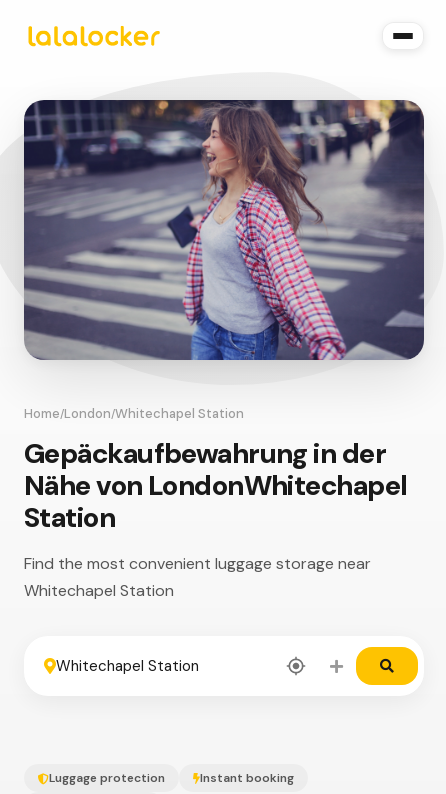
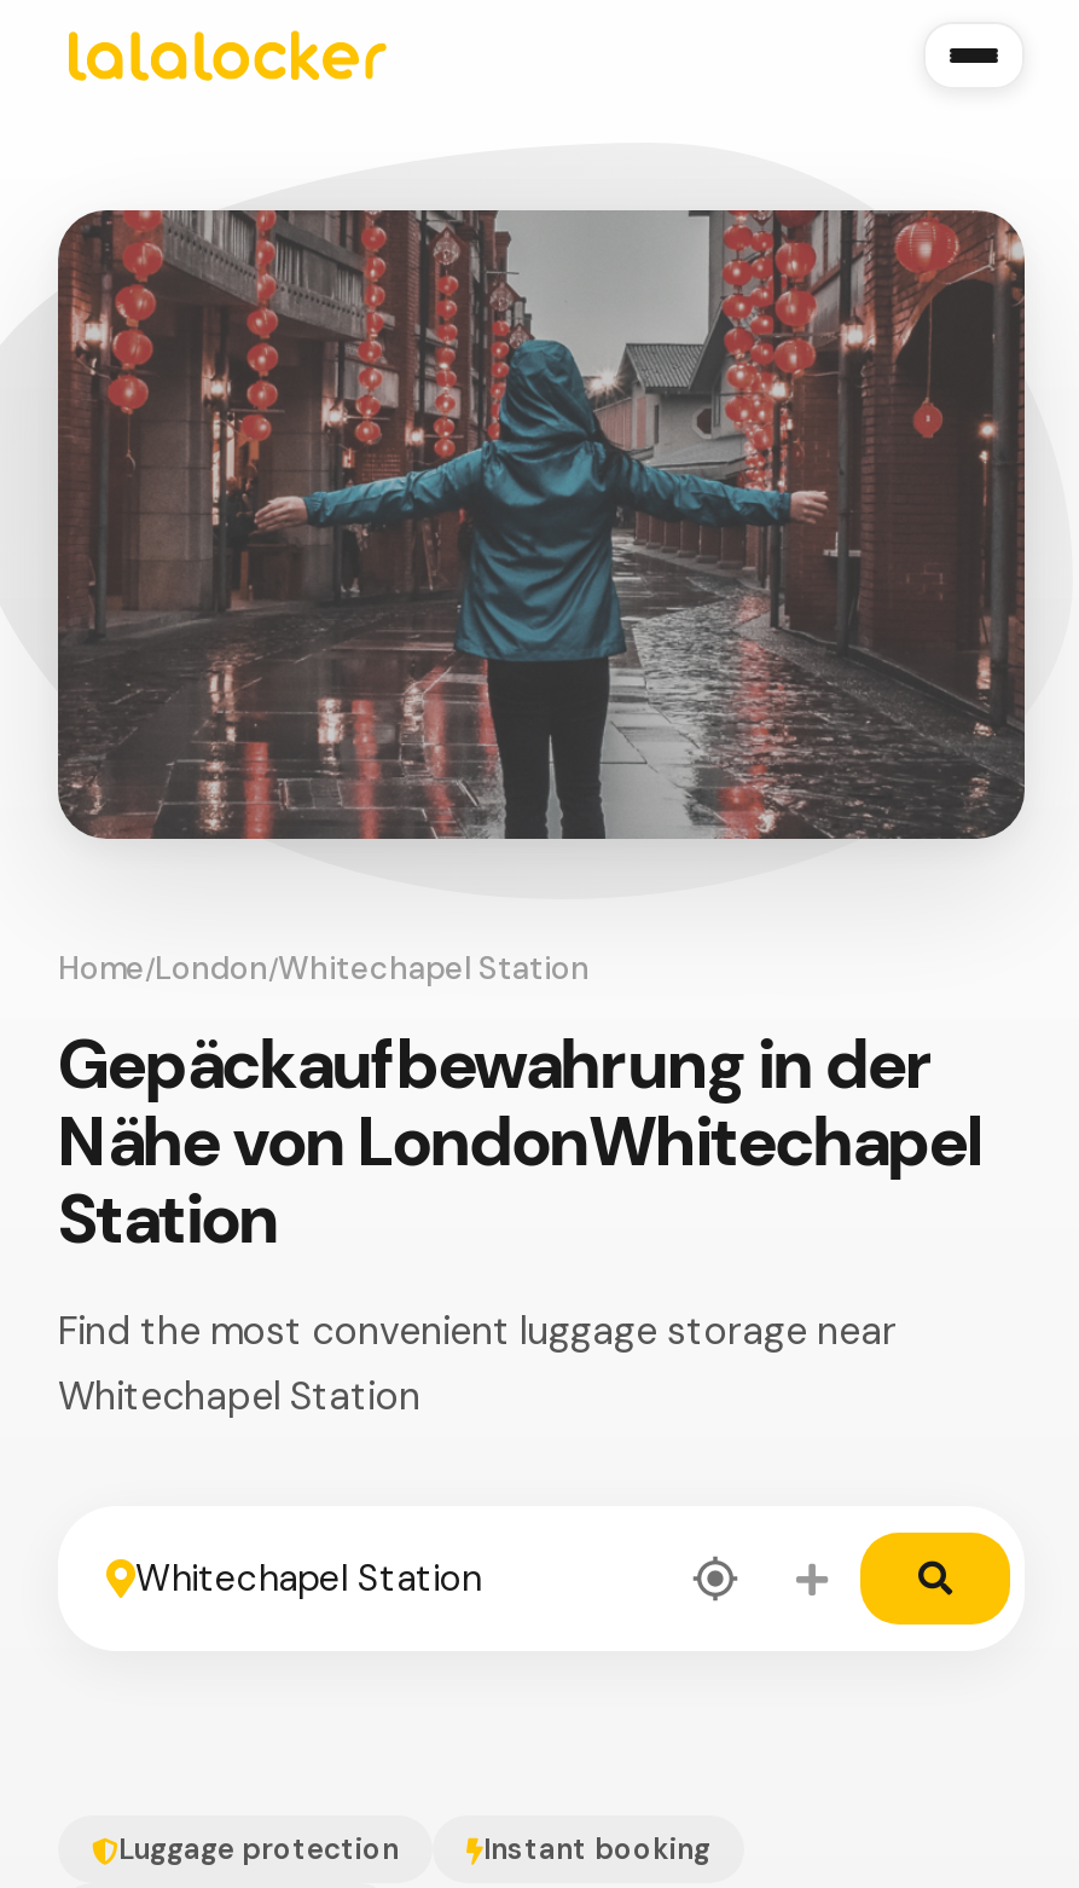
- [image]
+ [image]
